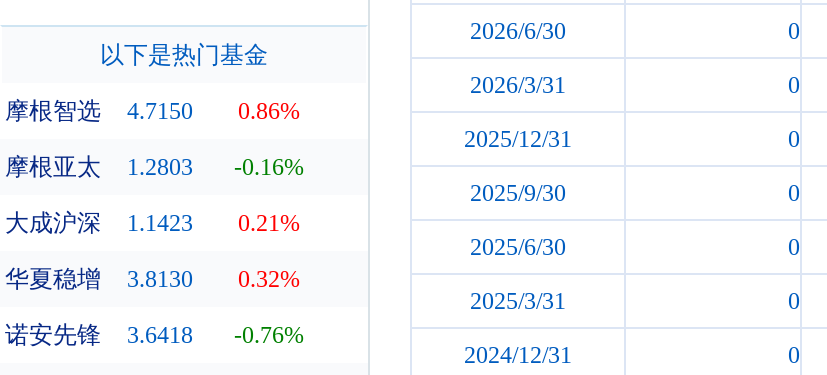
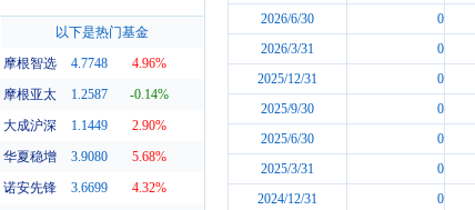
- 4.7150
+ 4.7748

- 0.86%
+ 4.96%

- 1.2803
+ 1.2587

- -0.16%
+ -0.14%

- 1.1423
+ 1.1449

- 0.21%
+ 2.90%

- 3.8130
+ 3.9080

- 0.32%
+ 5.68%

- 3.6418
+ 3.6699

- -0.76%
+ 4.32%
